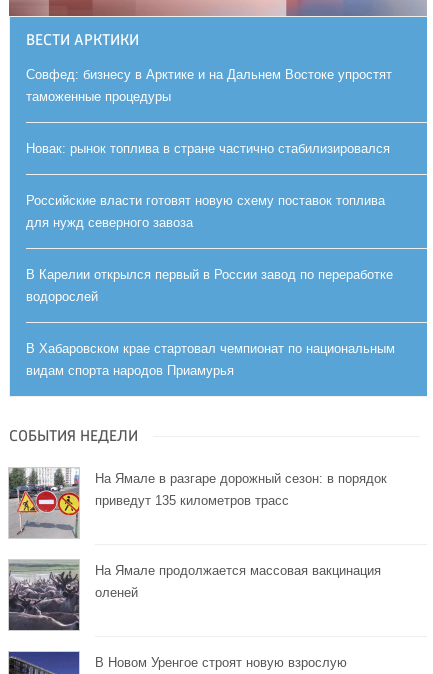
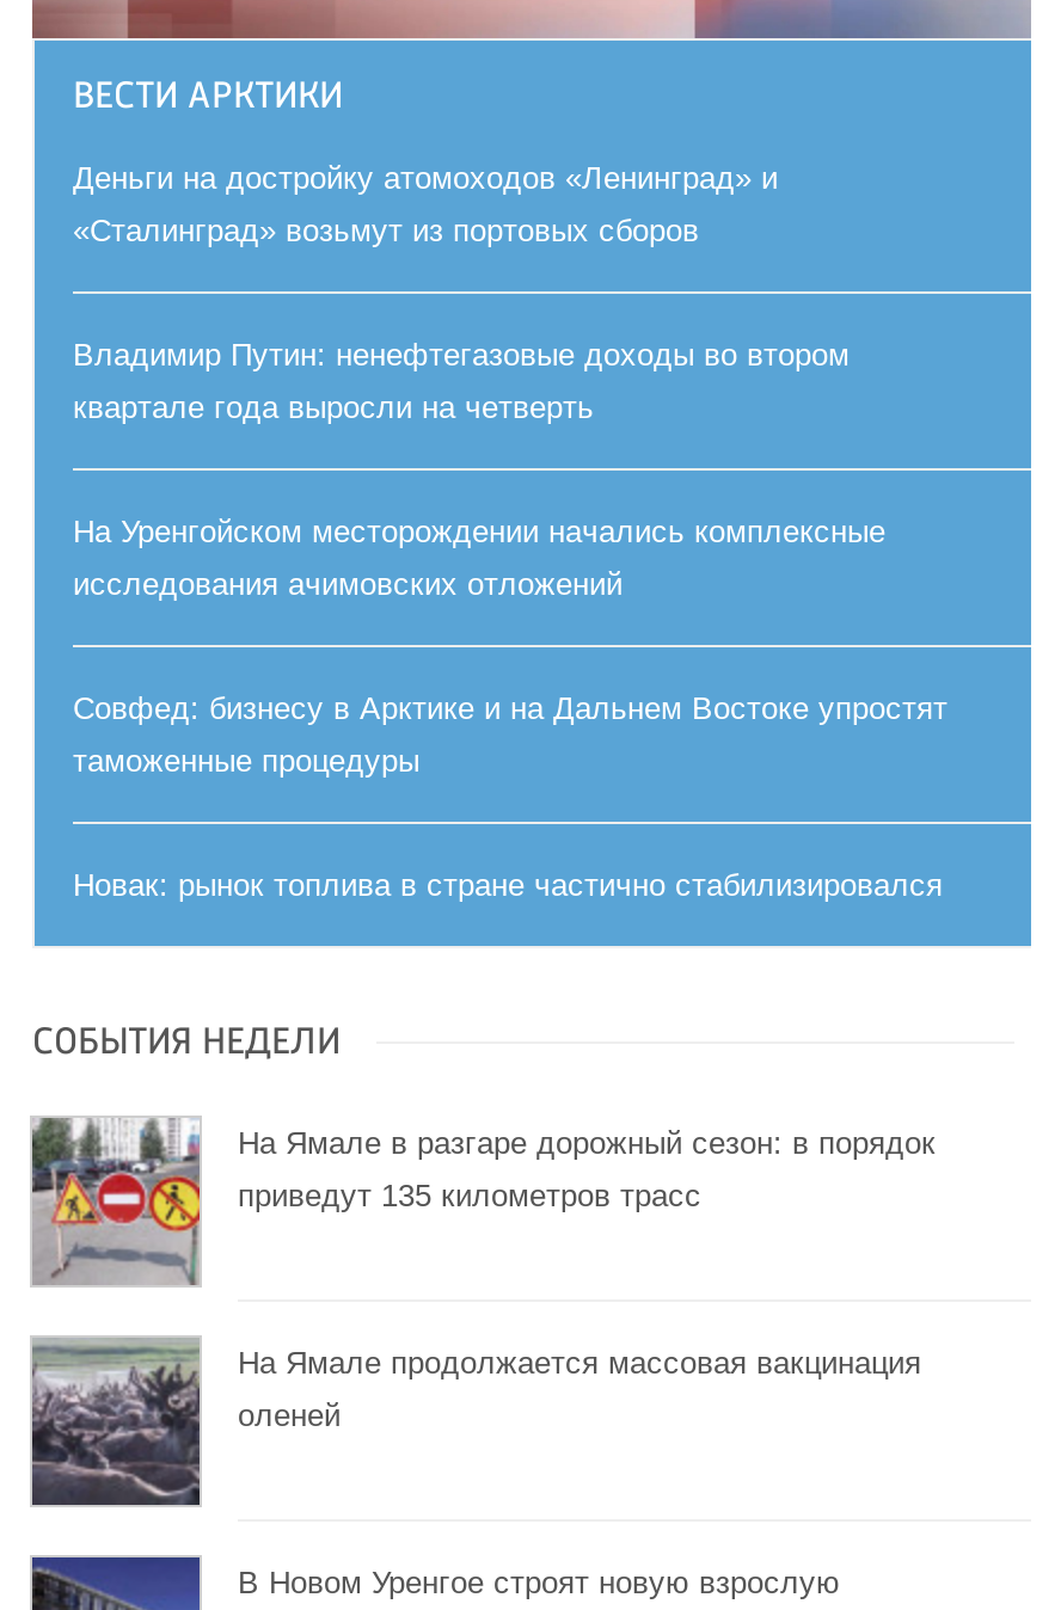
+ Деньги на достройку атомоходов «Ленинград» и
+ «Сталинград» возьмут из портовых сборов
+ Владимир Путин: ненефтегазовые доходы во втором
+ квартале года выросли на четверть
+ На Уренгойском месторождении начались комплексные
+ исследования ачимовских отложений

moved down: Совфед: бизнесу в Арктике и на Дальнем Востоке упростят | таможенные процедуры | Новак: рынок топлива в стране частично стабилизировался

- Российские власти готовят новую схему поставок топлива
- для нужд северного завоза
- В Карелии открылся первый в России завод по переработке
- водорослей
- В Хабаровском крае стартовал чемпионат по национальным
- видам спорта народов Приамурья
